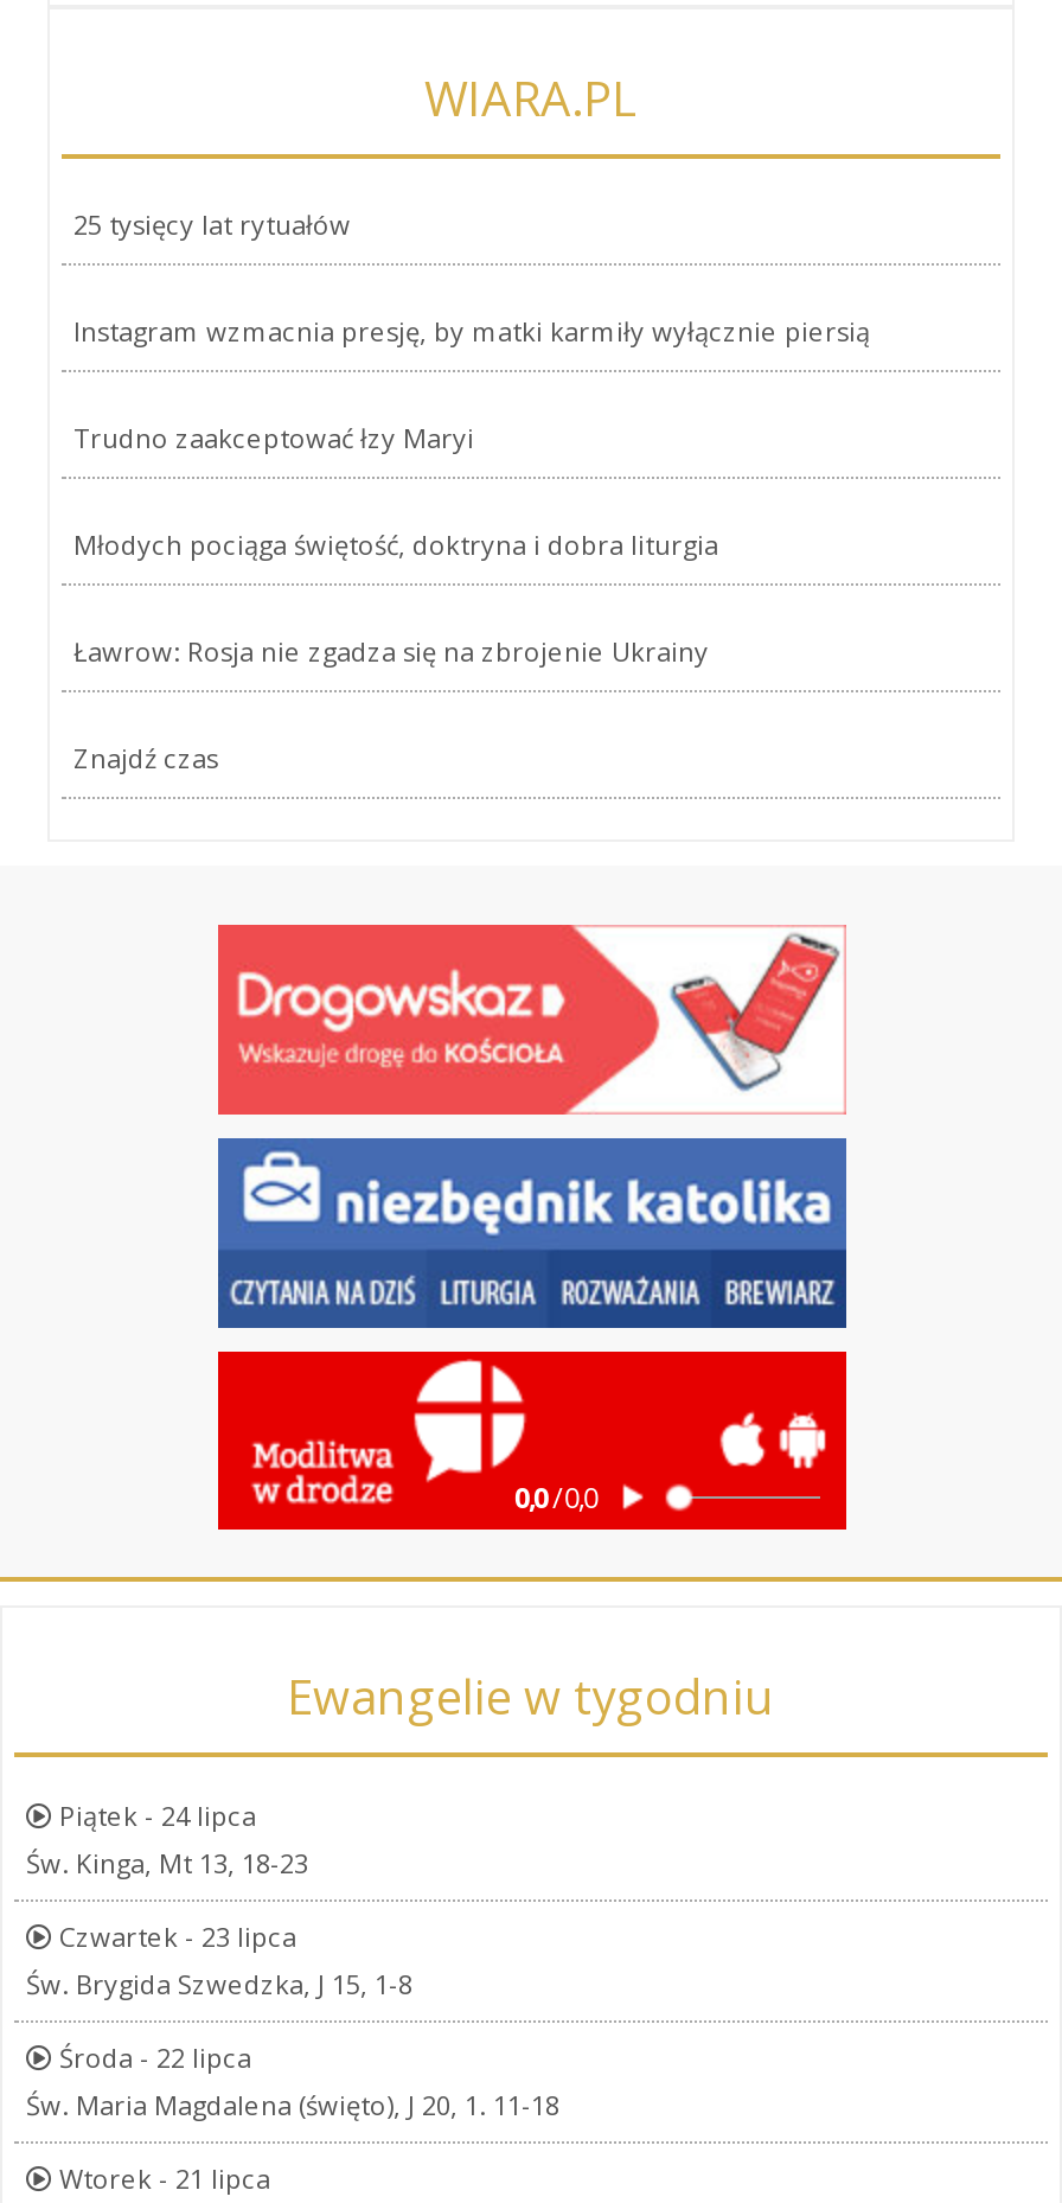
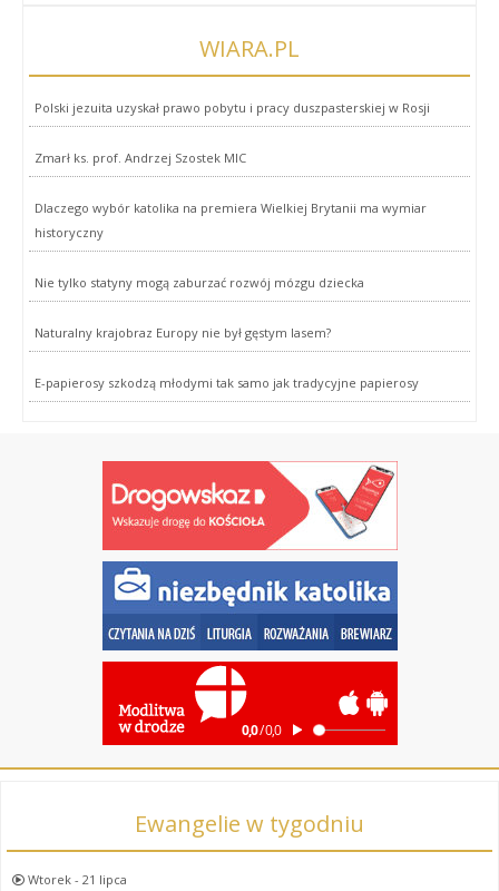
- 25 tysięcy lat rytuałów
- Instagram wzmacnia presję, by matki karmiły wyłącznie piersią
- Trudno zaakceptować łzy Maryi
- Młodych pociąga świętość, doktryna i dobra liturgia
- Ławrow: Rosja nie zgadza się na zbrojenie Ukrainy
- Znajdź czas
+ Polski jezuita uzyskał prawo pobytu i pracy duszpasterskiej w Rosji
+ Zmarł ks. prof. Andrzej Szostek MIC
+ Dlaczego wybór katolika na premiera Wielkiej Brytanii ma wymiar
+ historyczny
+ Nie tylko statyny mogą zaburzać rozwój mózgu dziecka
+ Naturalny krajobraz Europy nie był gęstym lasem?
+ E-papierosy szkodzą młodymi tak samo jak tradycyjne papierosy

moved down: [image]

moved down: [image]

moved down: Ewangelie w tygodniu

- Piątek - 24 lipca
- Św. Kinga, Mt 13, 18-23
- Czwartek - 23 lipca
- Św. Brygida Szwedzka, J 15, 1-8
- Środa - 22 lipca
- Św. Maria Magdalena (święto), J 20, 1. 11-18
